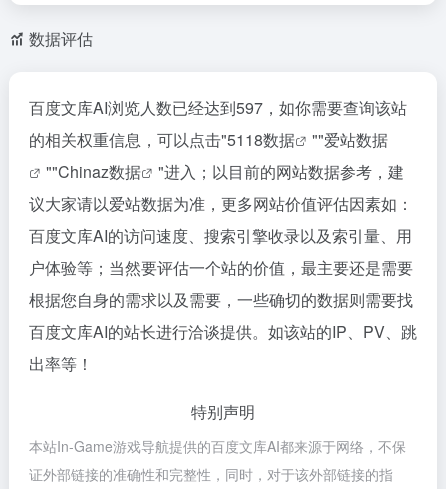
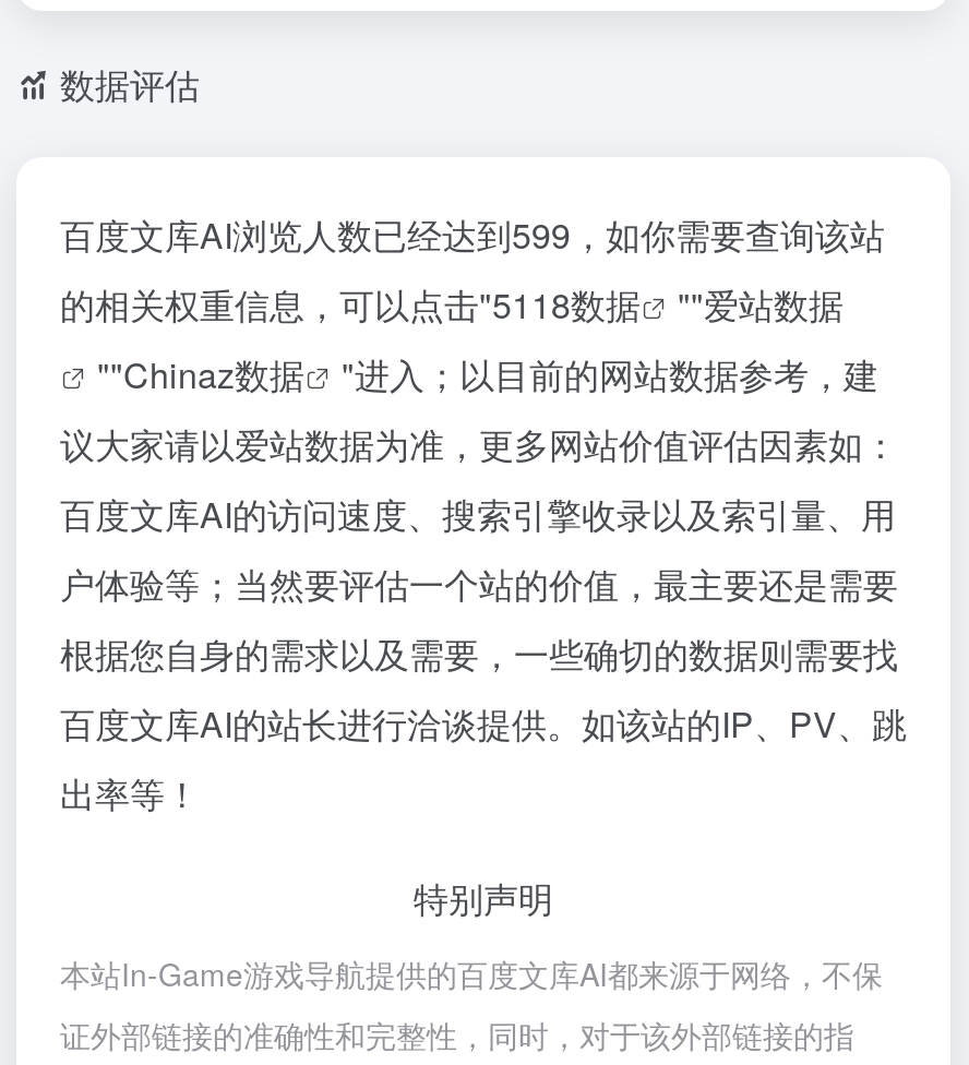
- 百度文库AI浏览人数已经达到597，如你需要查询该站
+ 百度文库AI浏览人数已经达到599，如你需要查询该站
